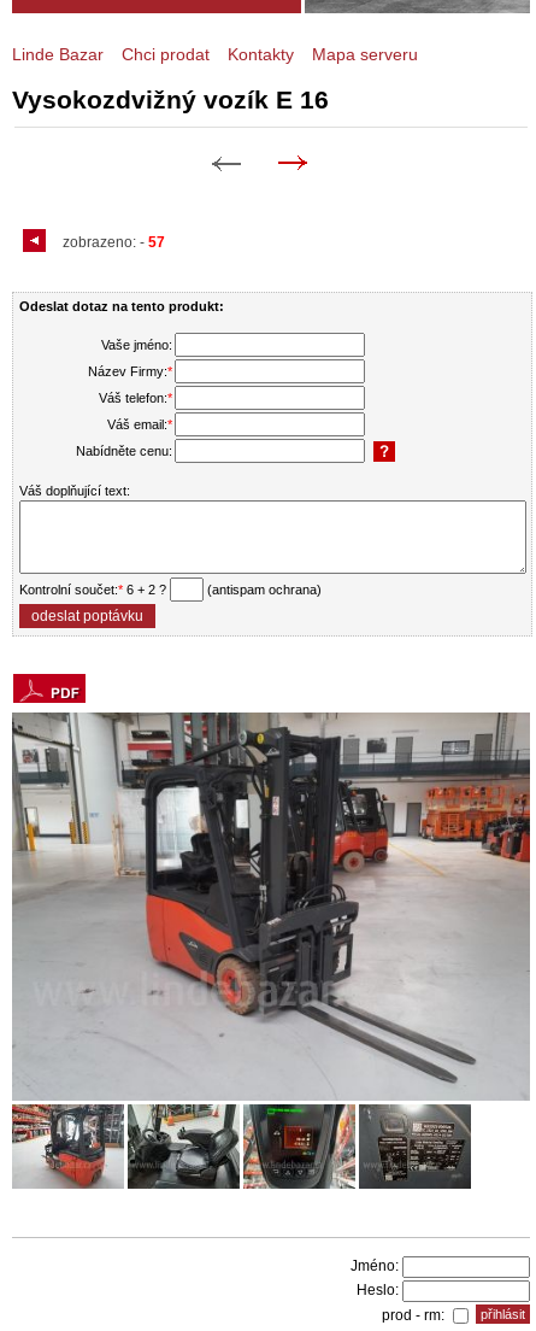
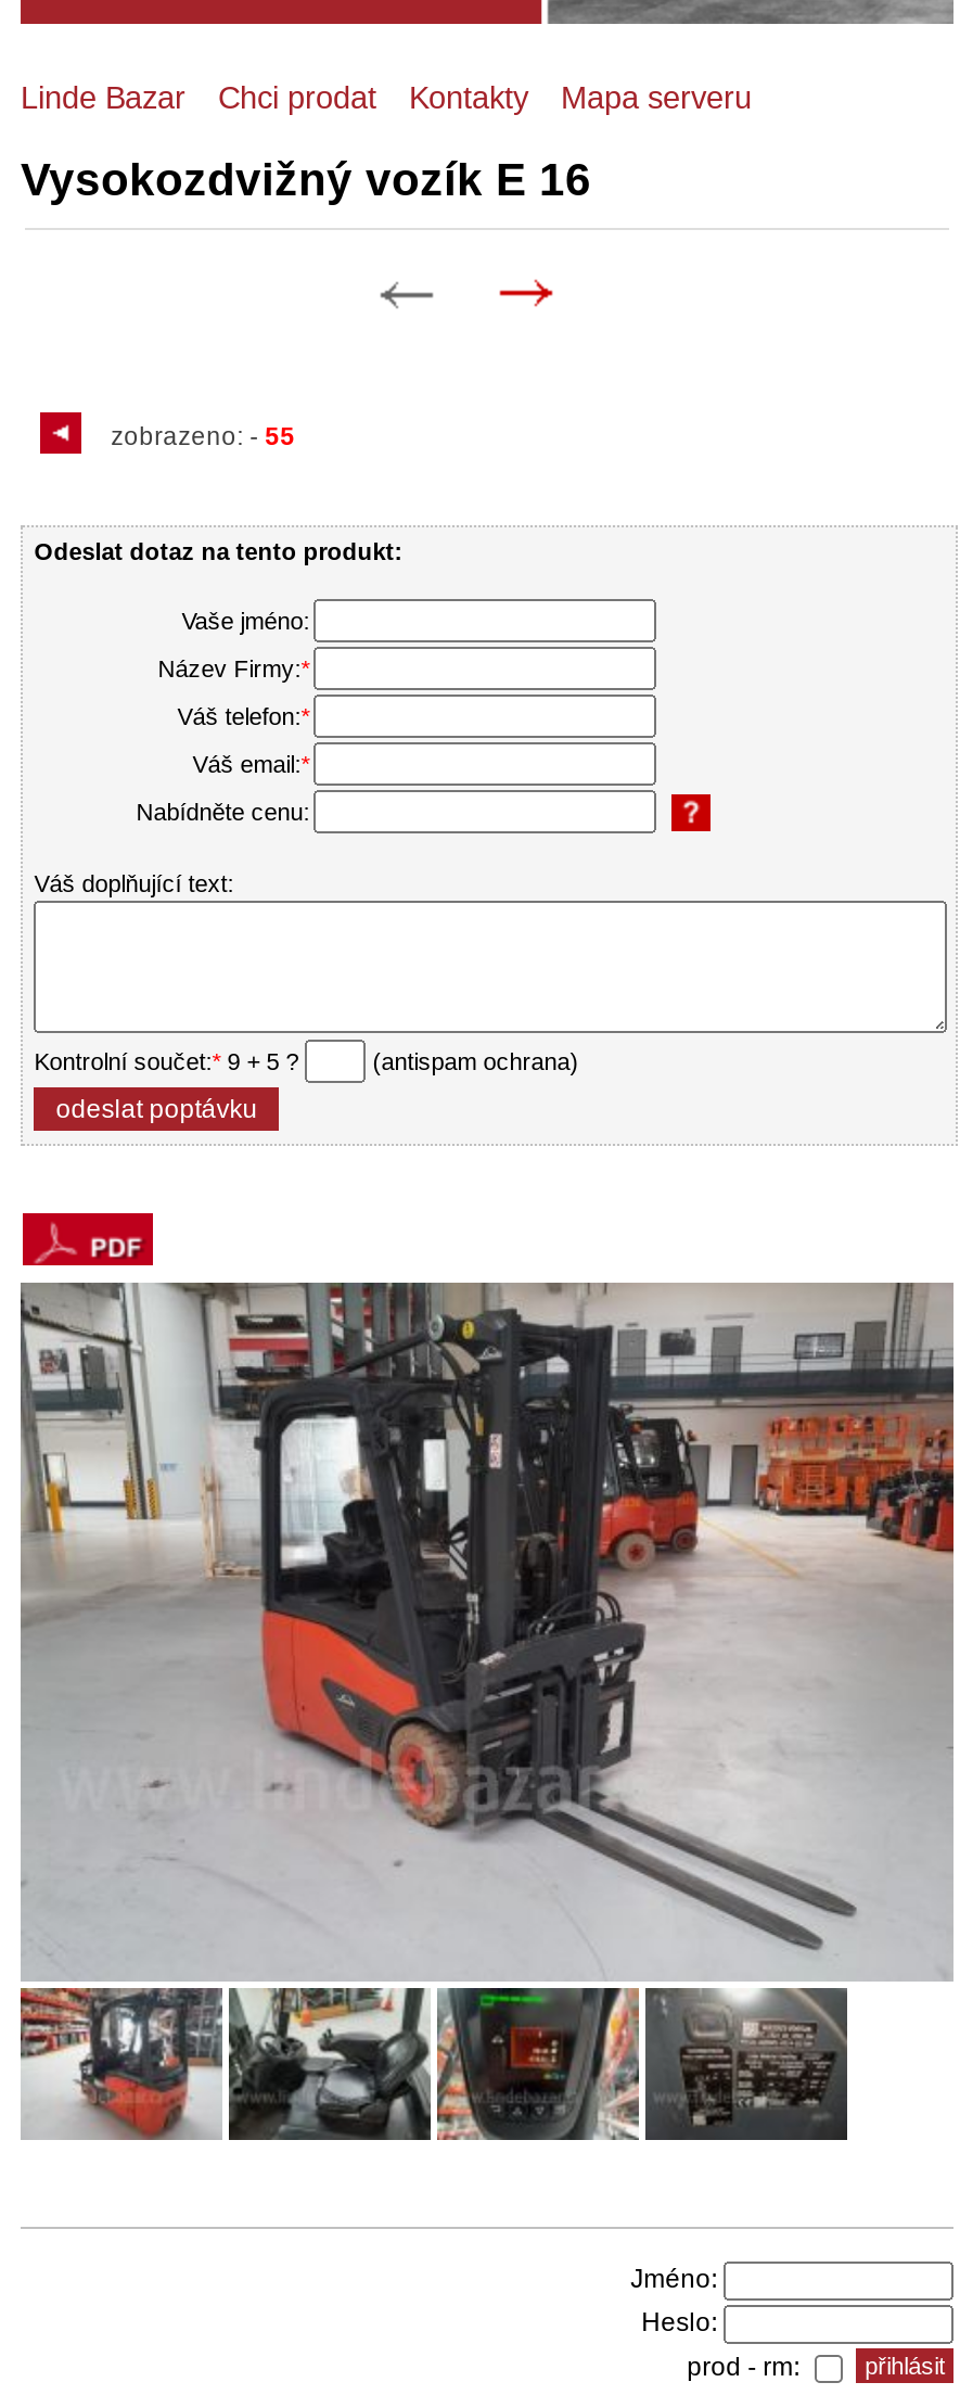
- zobrazeno: - 57
+ zobrazeno: - 55

- Kontrolní součet:* 6 + 2 ?
+ Kontrolní součet:* 9 + 5 ?
